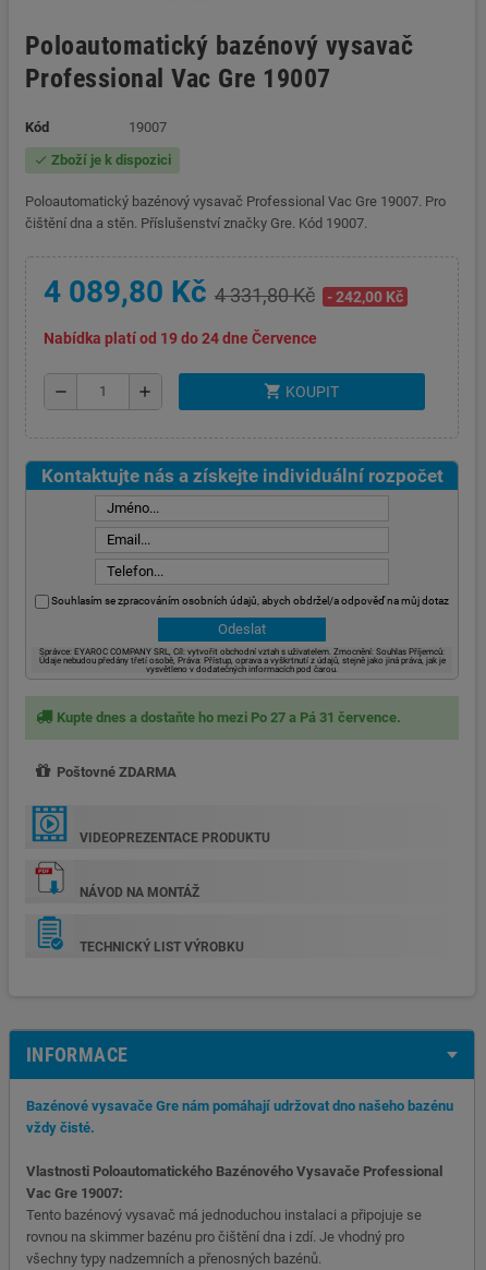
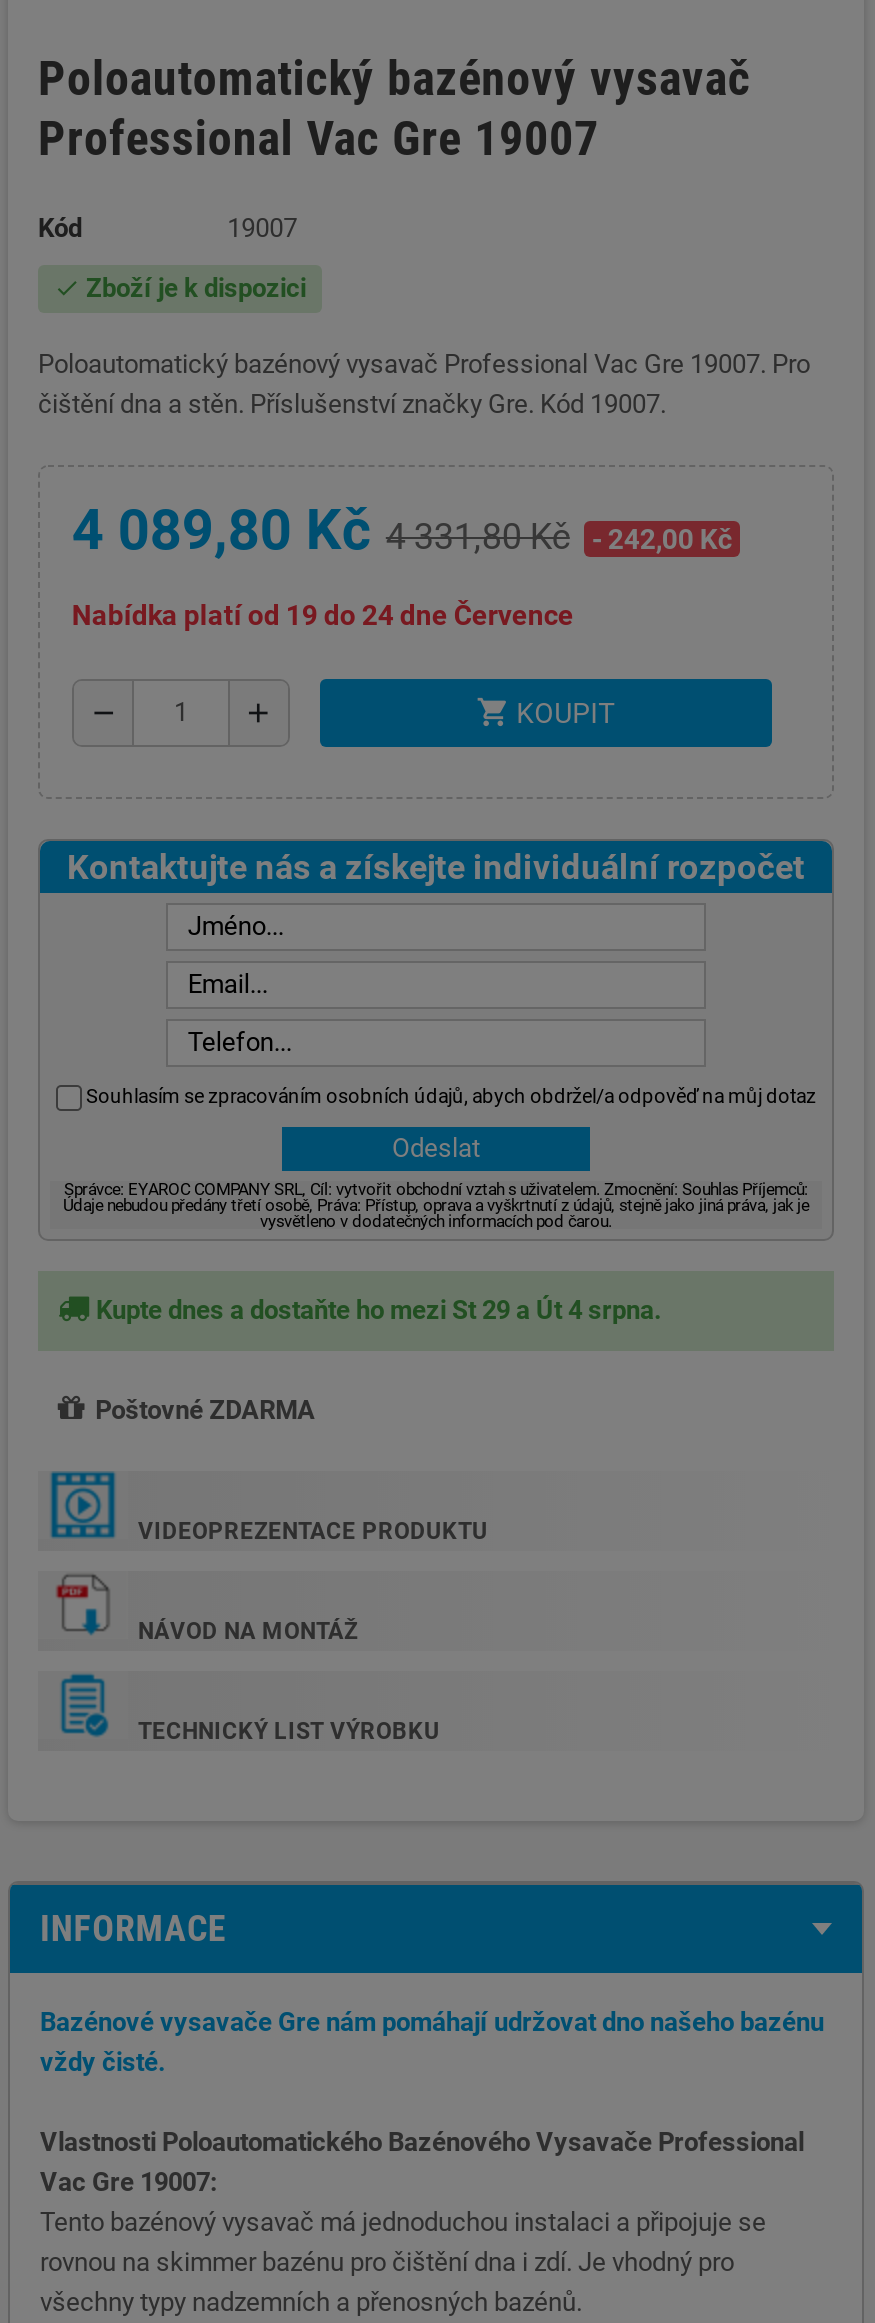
- Kupte dnes a dostaňte ho mezi Po 27 a Pá 31 července.
+ Kupte dnes a dostaňte ho mezi St 29 a Út 4 srpna.
